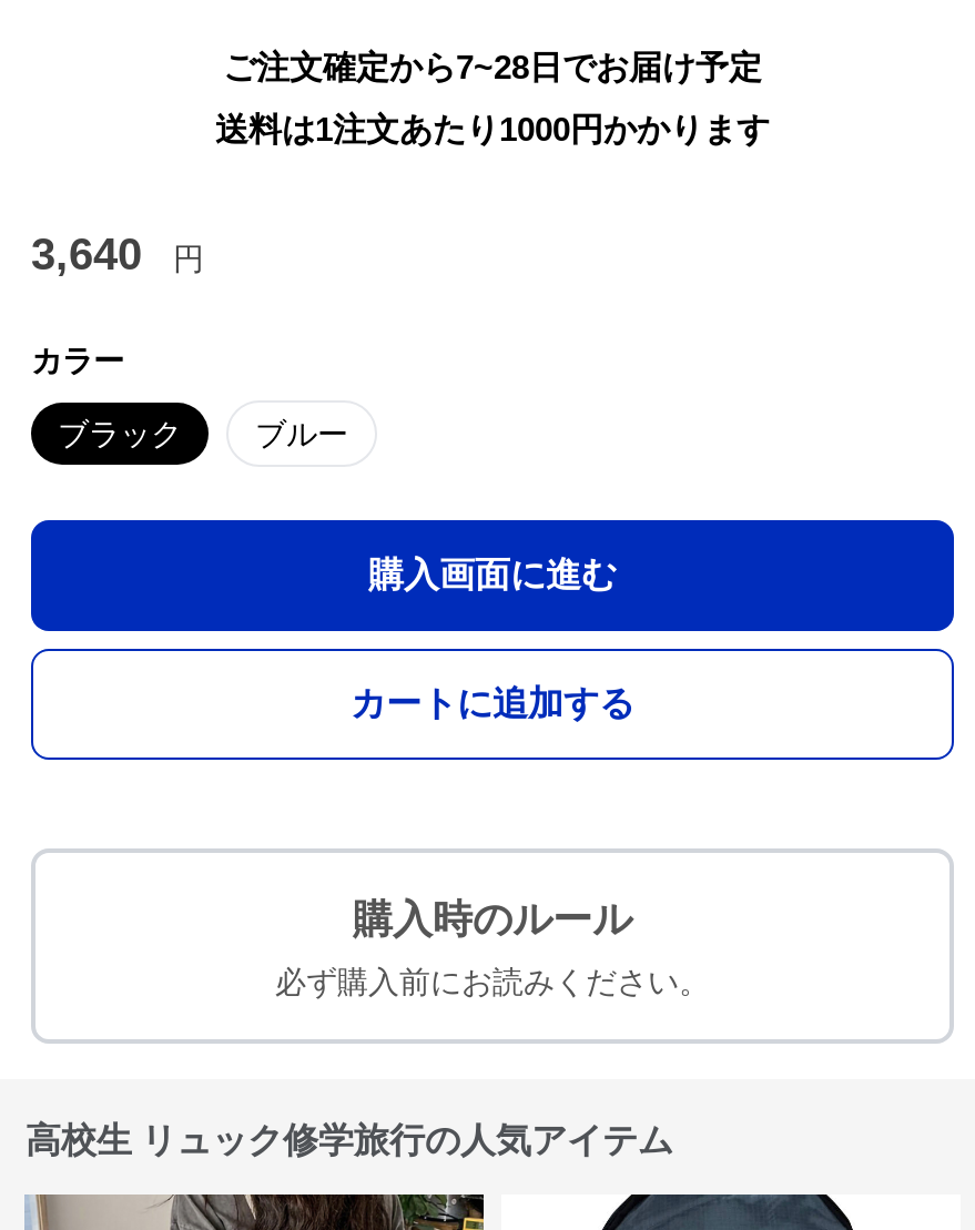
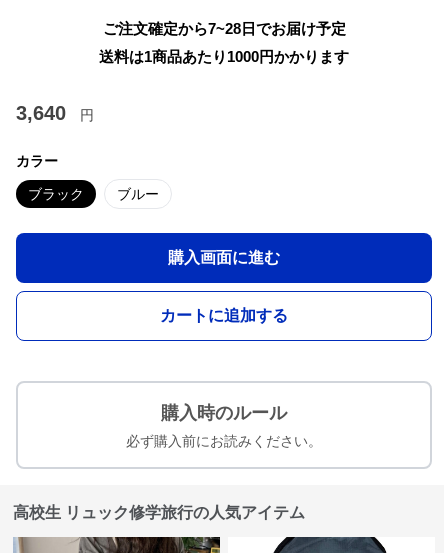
- 送料は1注文あたり1000円かかります
+ 送料は1商品あたり1000円かかります
